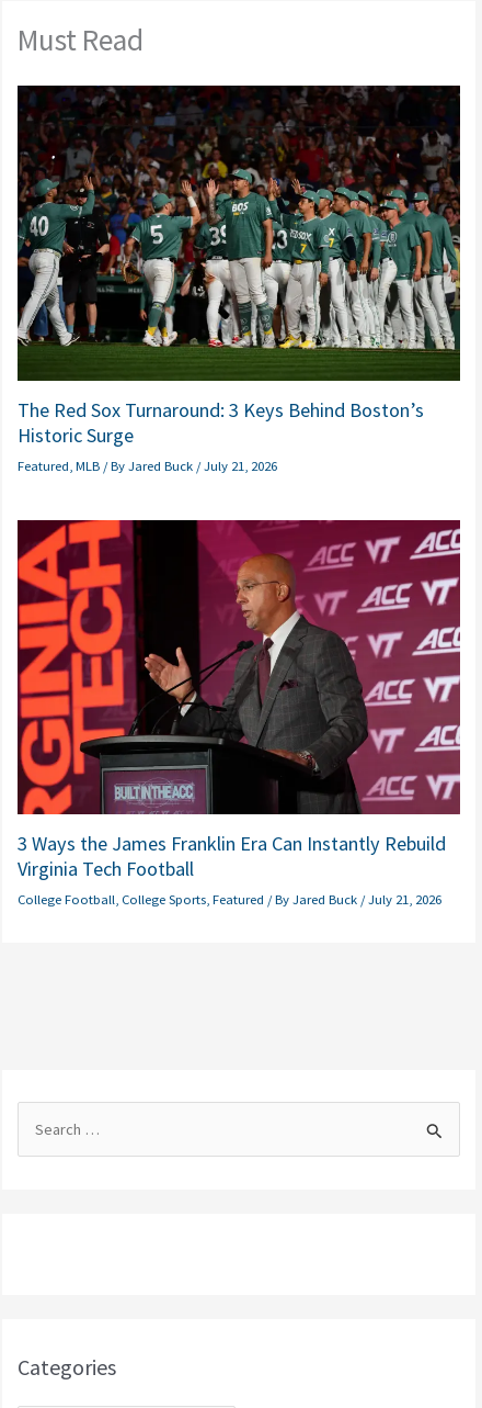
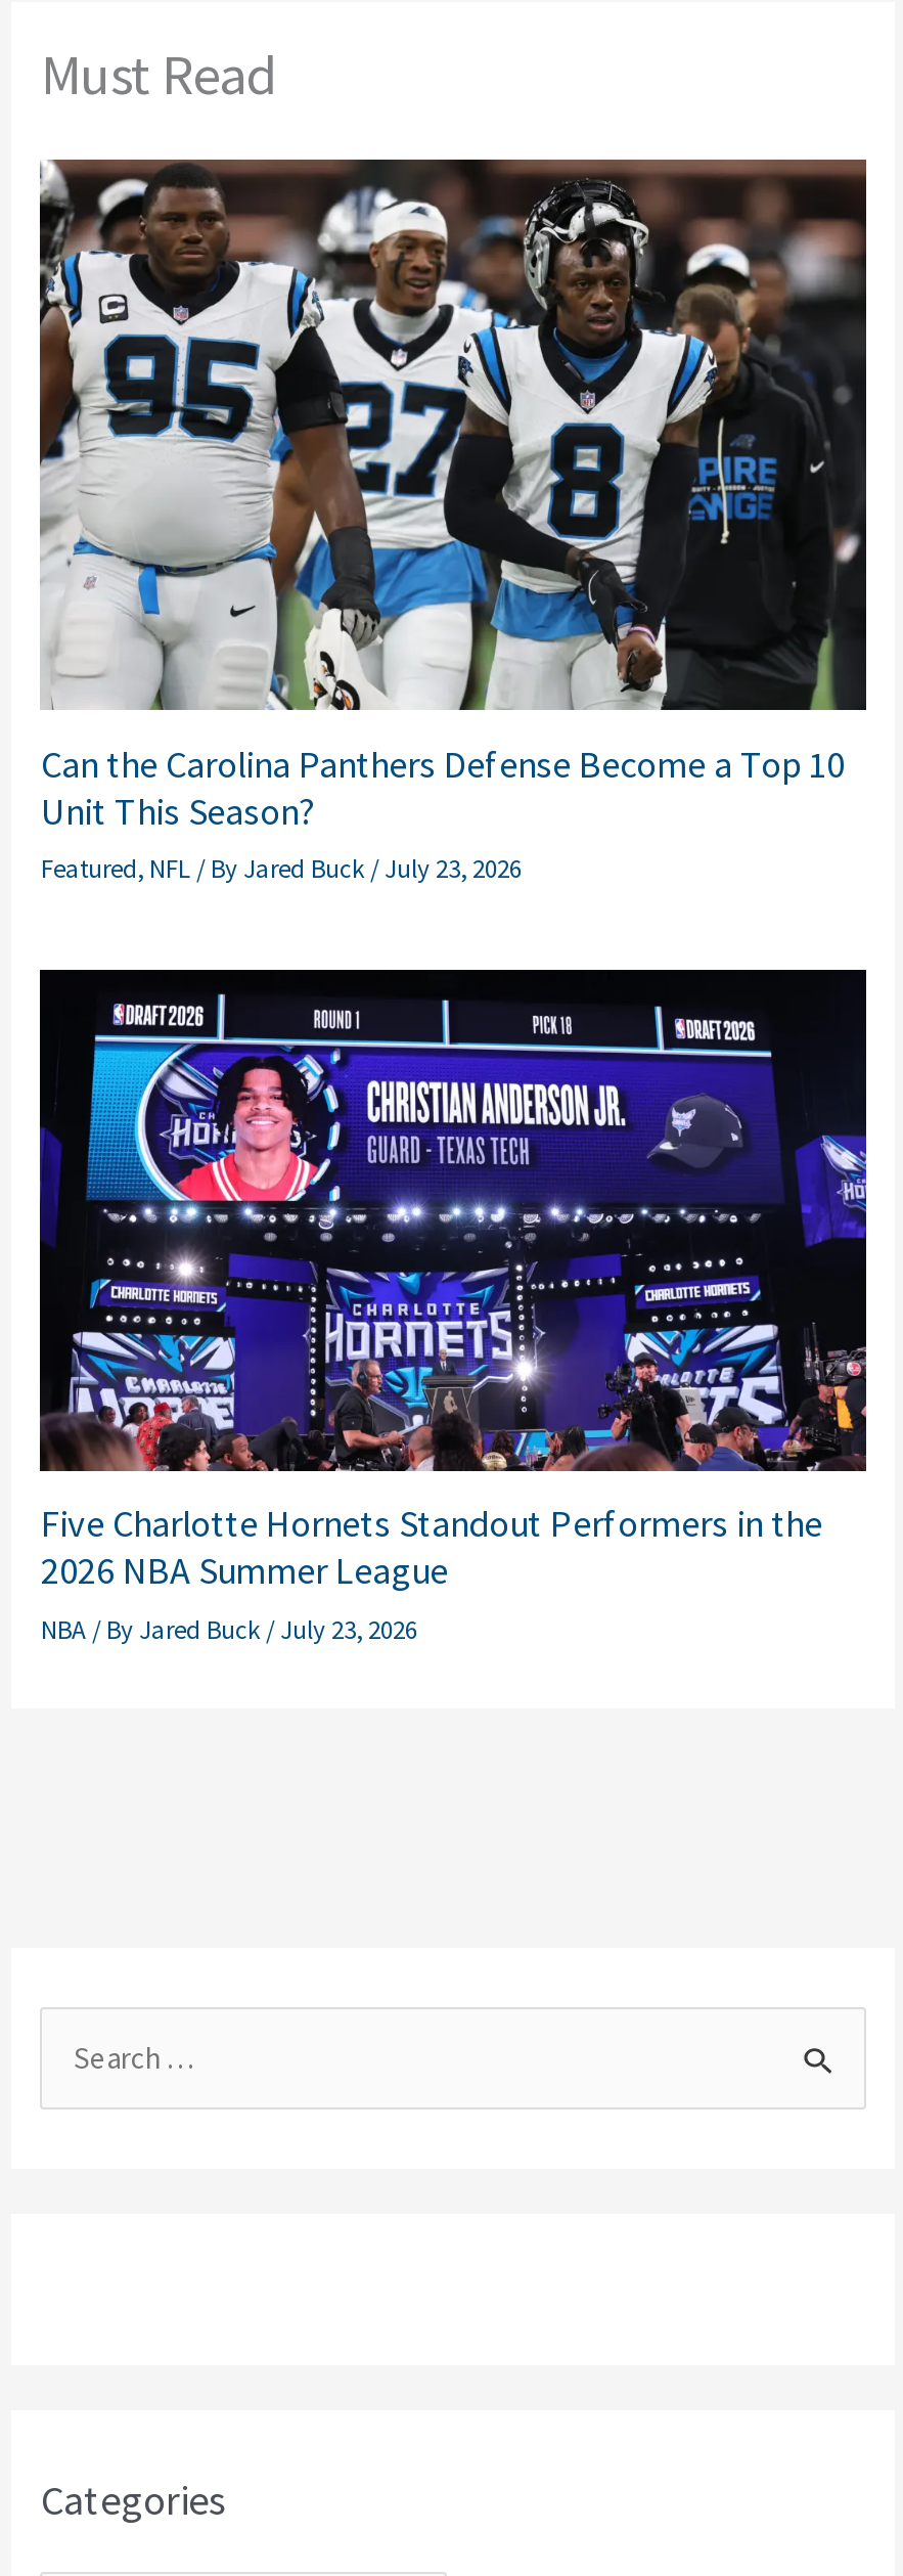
- [image]
- The Red Sox Turnaround: 3 Keys Behind Boston’s
- Historic Surge
- Featured, MLB / By Jared Buck / July 21, 2026
+ [image]
+ Can the Carolina Panthers Defense Become a Top 10
+ Unit This Season?
+ Featured, NFL / By Jared Buck / July 23, 2026

- [image]
- 3 Ways the James Franklin Era Can Instantly Rebuild
- Virginia Tech Football
- College Football, College Sports, Featured / By Jared Buck / July 21, 2026
+ [image]
+ Five Charlotte Hornets Standout Performers in the
+ 2026 NBA Summer League
+ NBA / By Jared Buck / July 23, 2026
